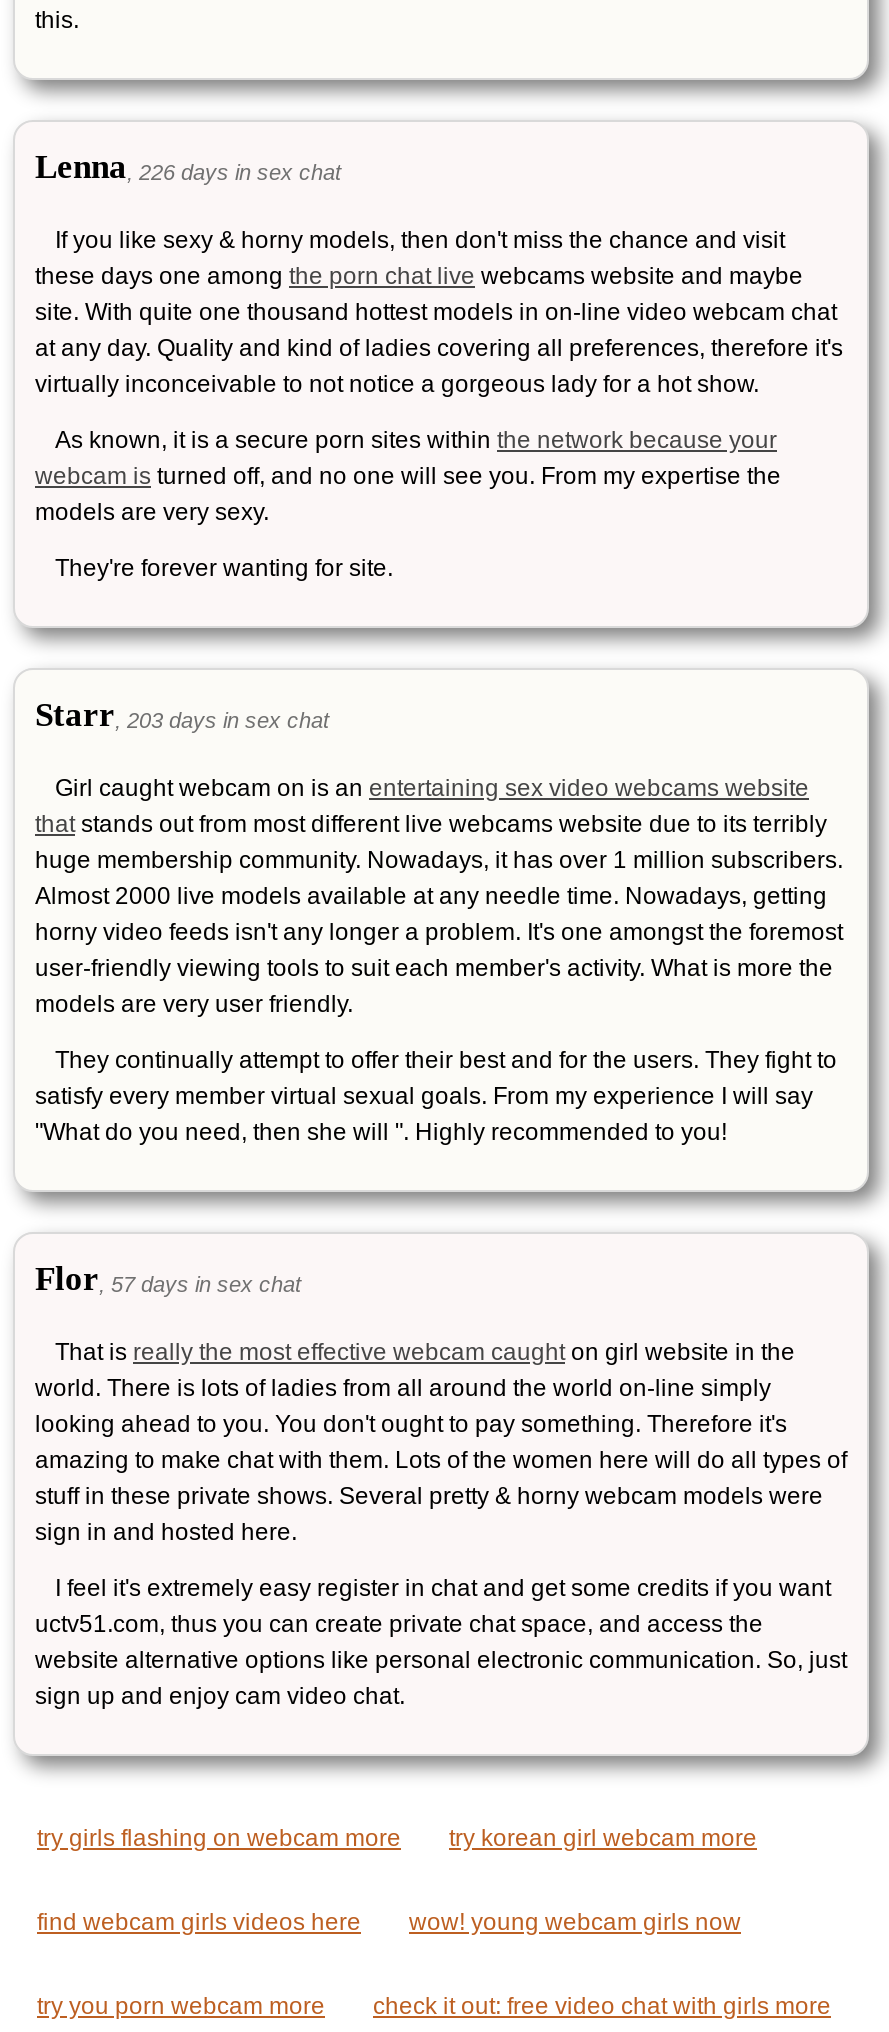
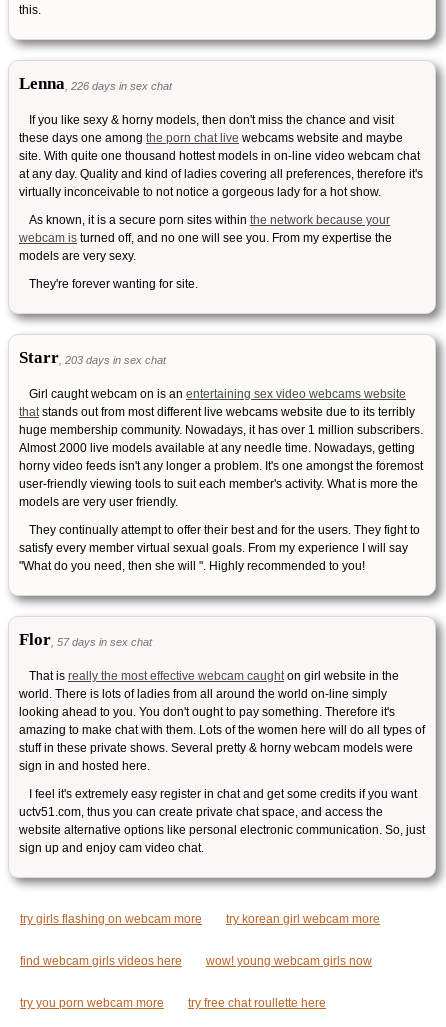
- check it out: free video chat with girls more
+ try free chat roullette here
